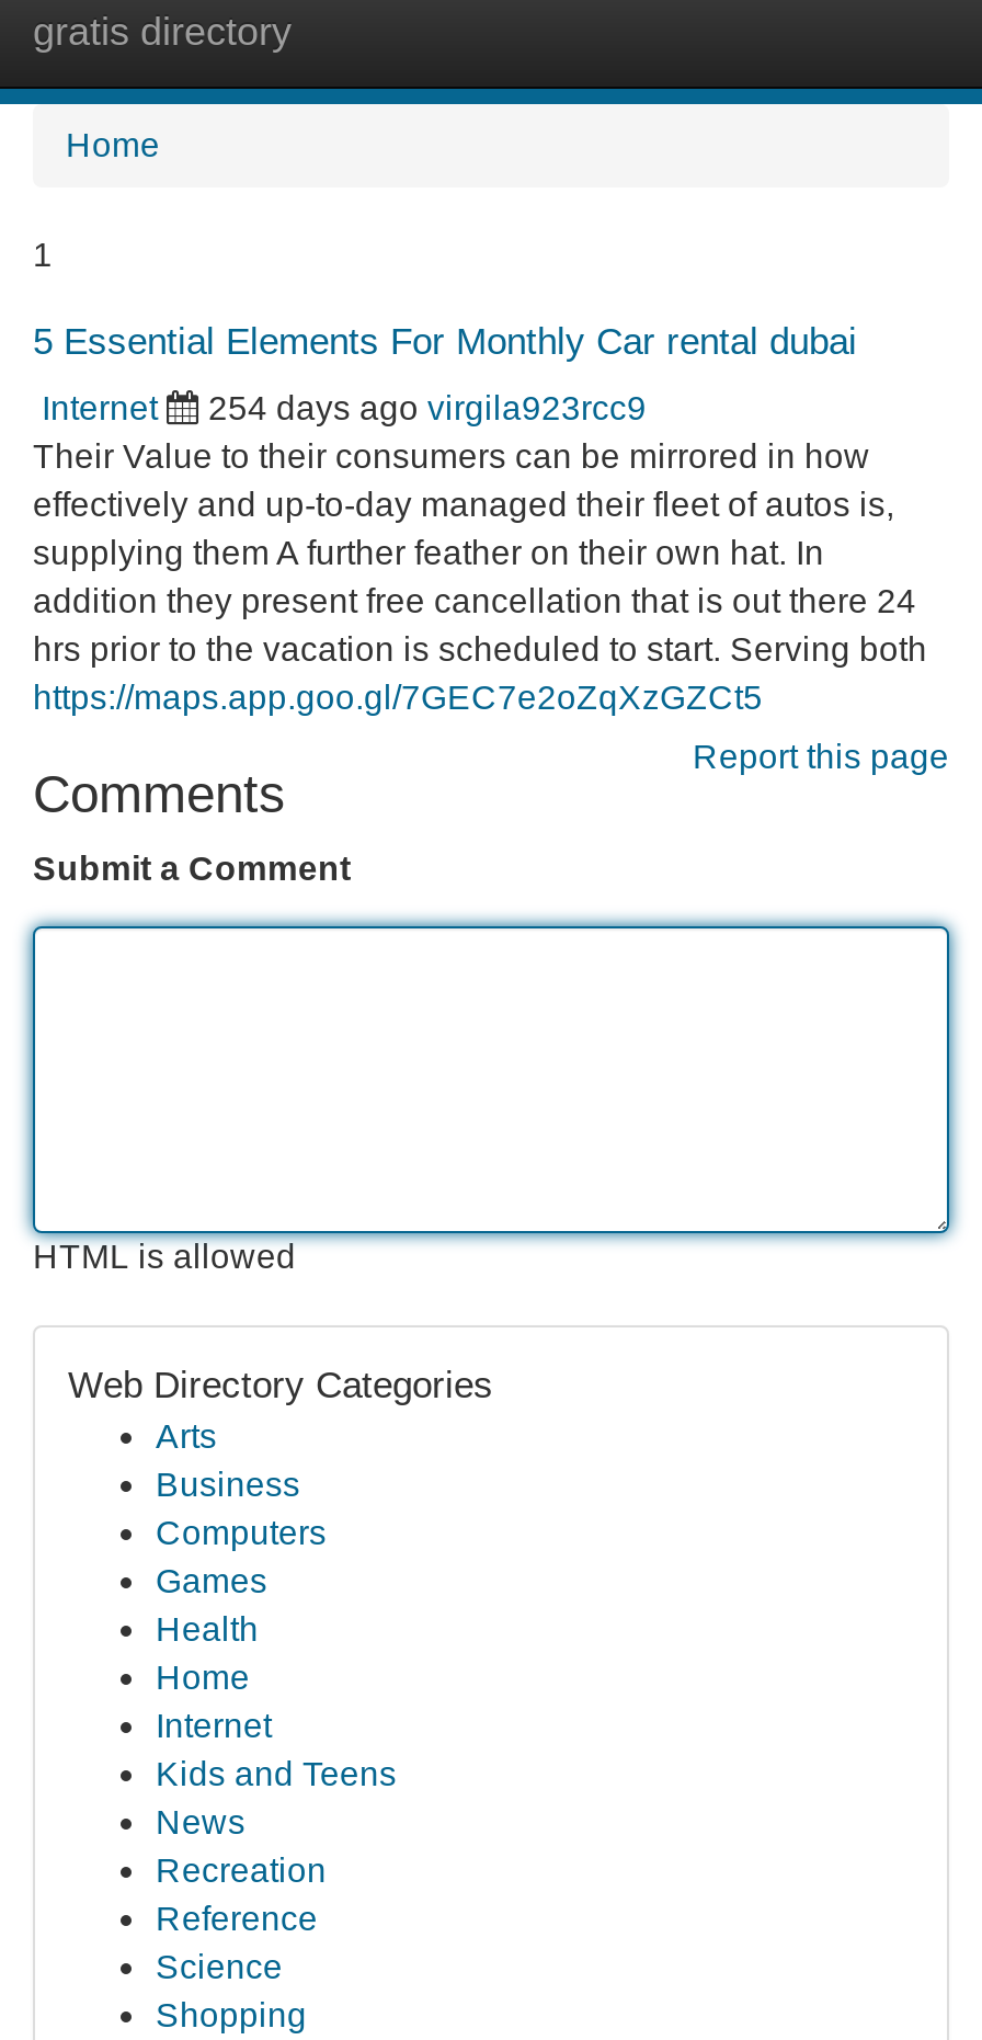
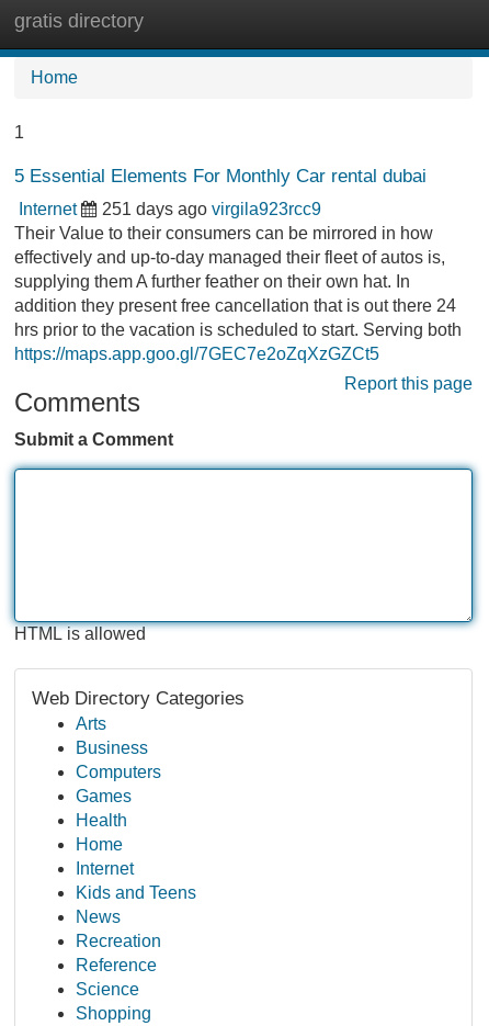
- 254 days ago virgila923rcc9
+ 251 days ago virgila923rcc9
